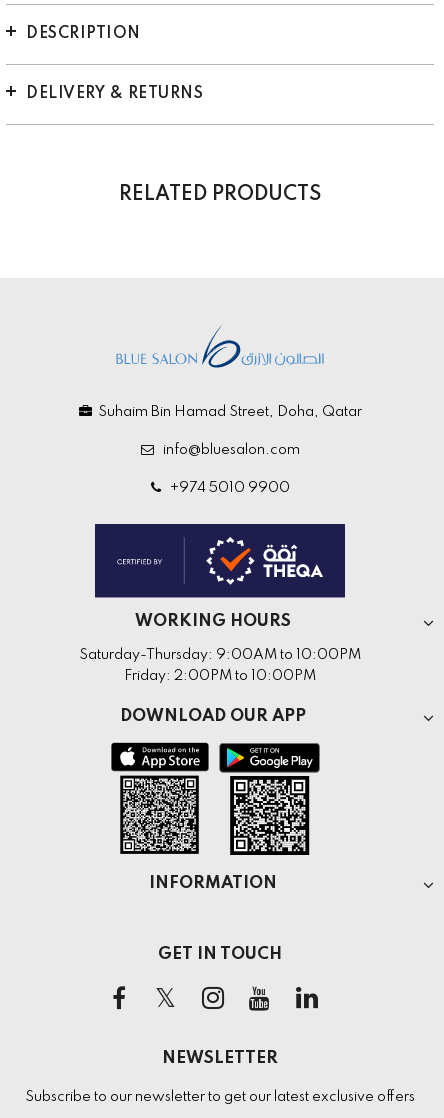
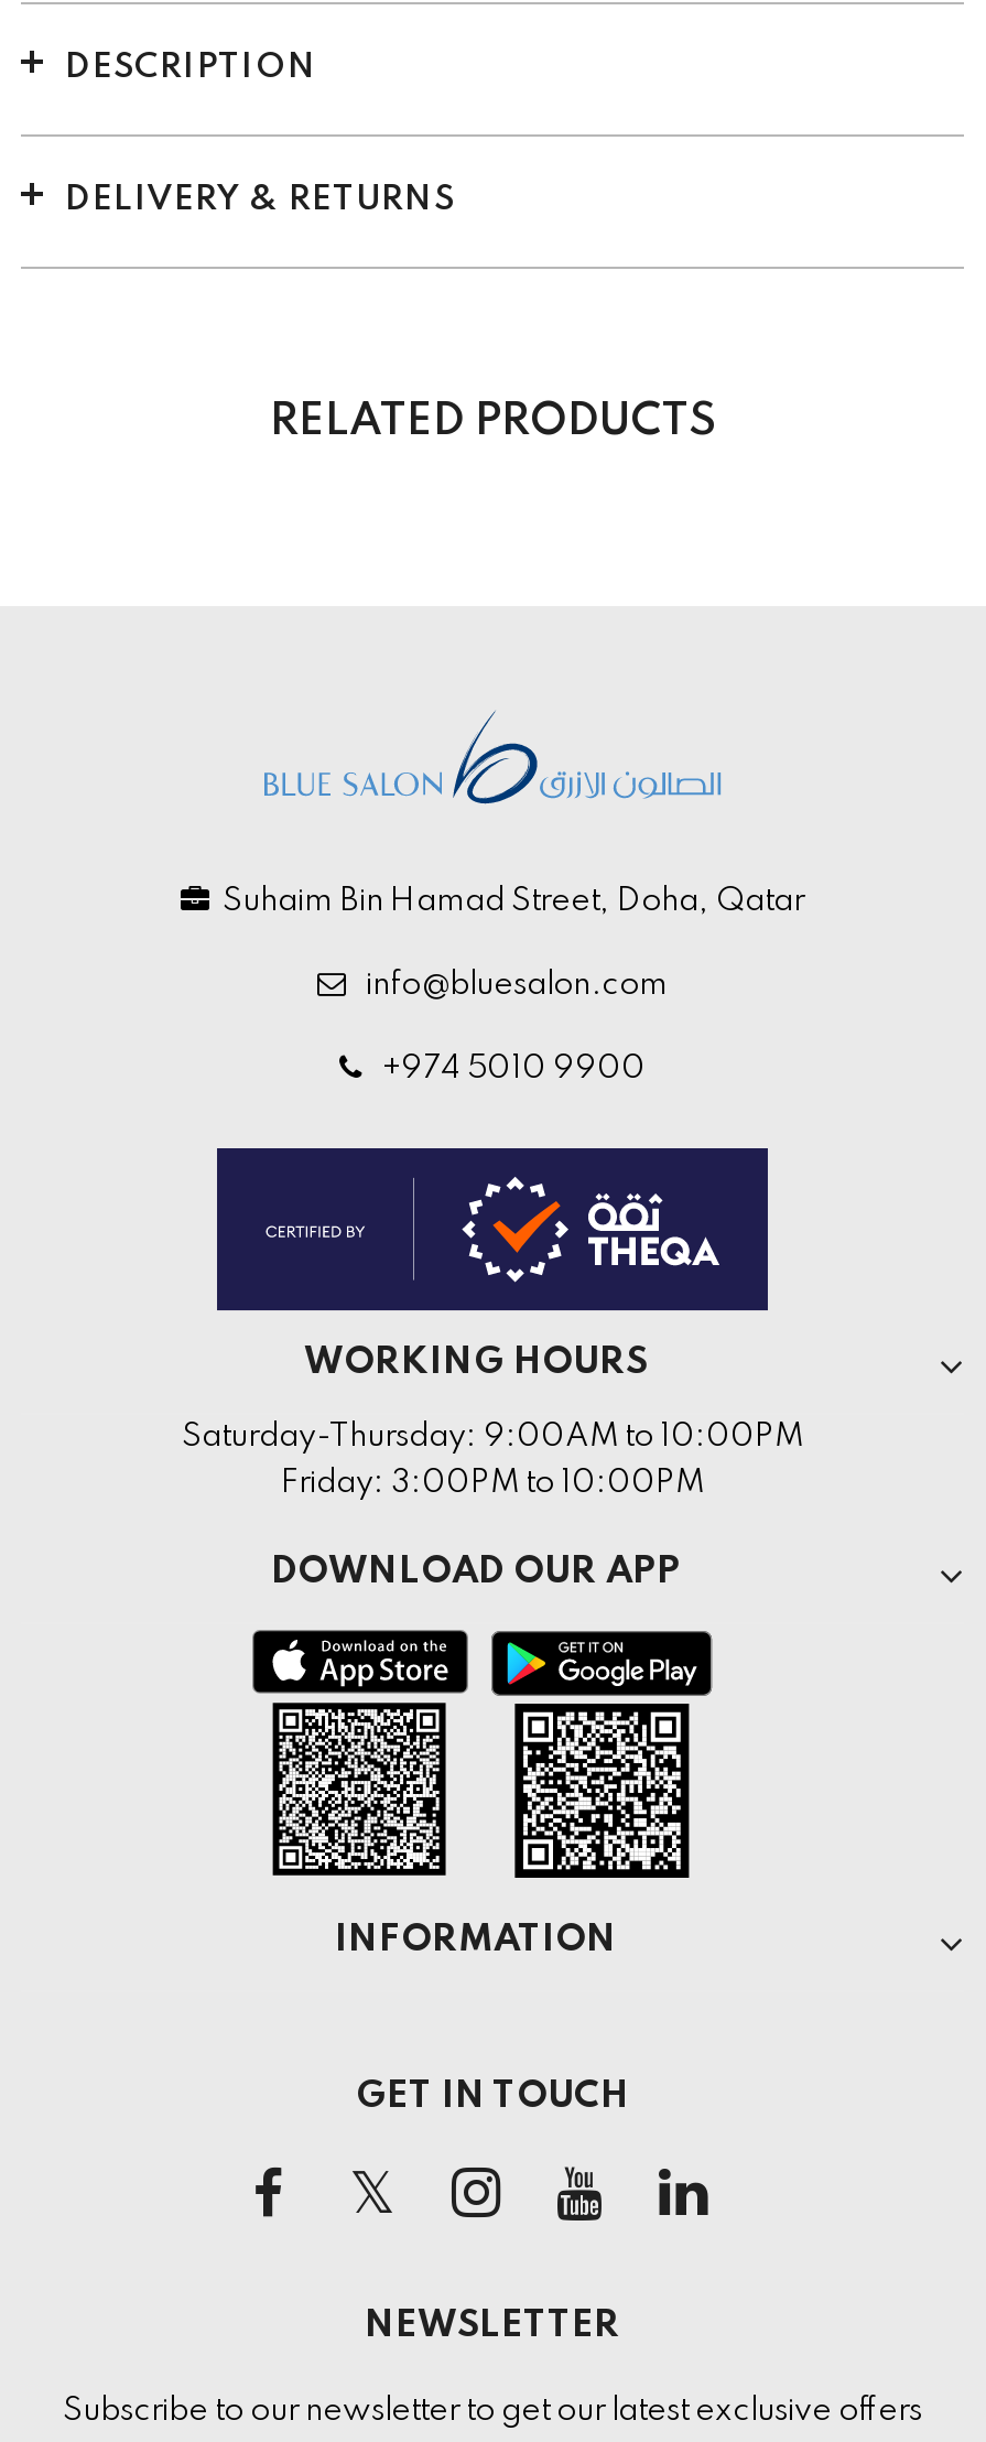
- Friday: 2:00PM to 10:00PM
+ Friday: 3:00PM to 10:00PM
